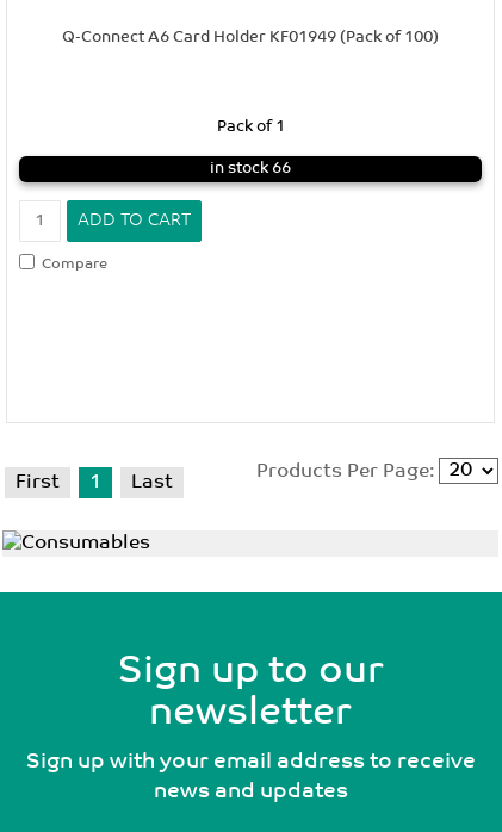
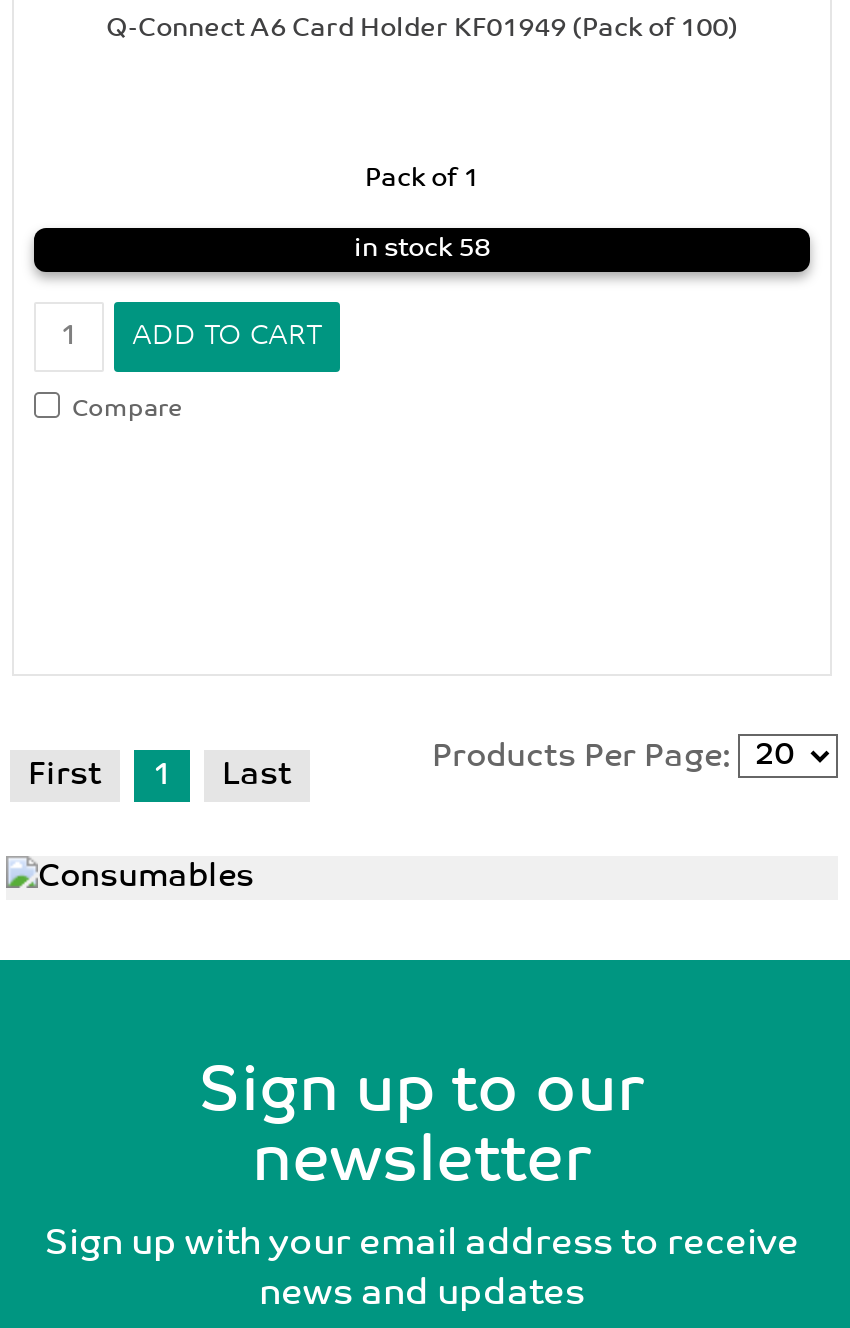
- in stock 66
+ in stock 58
